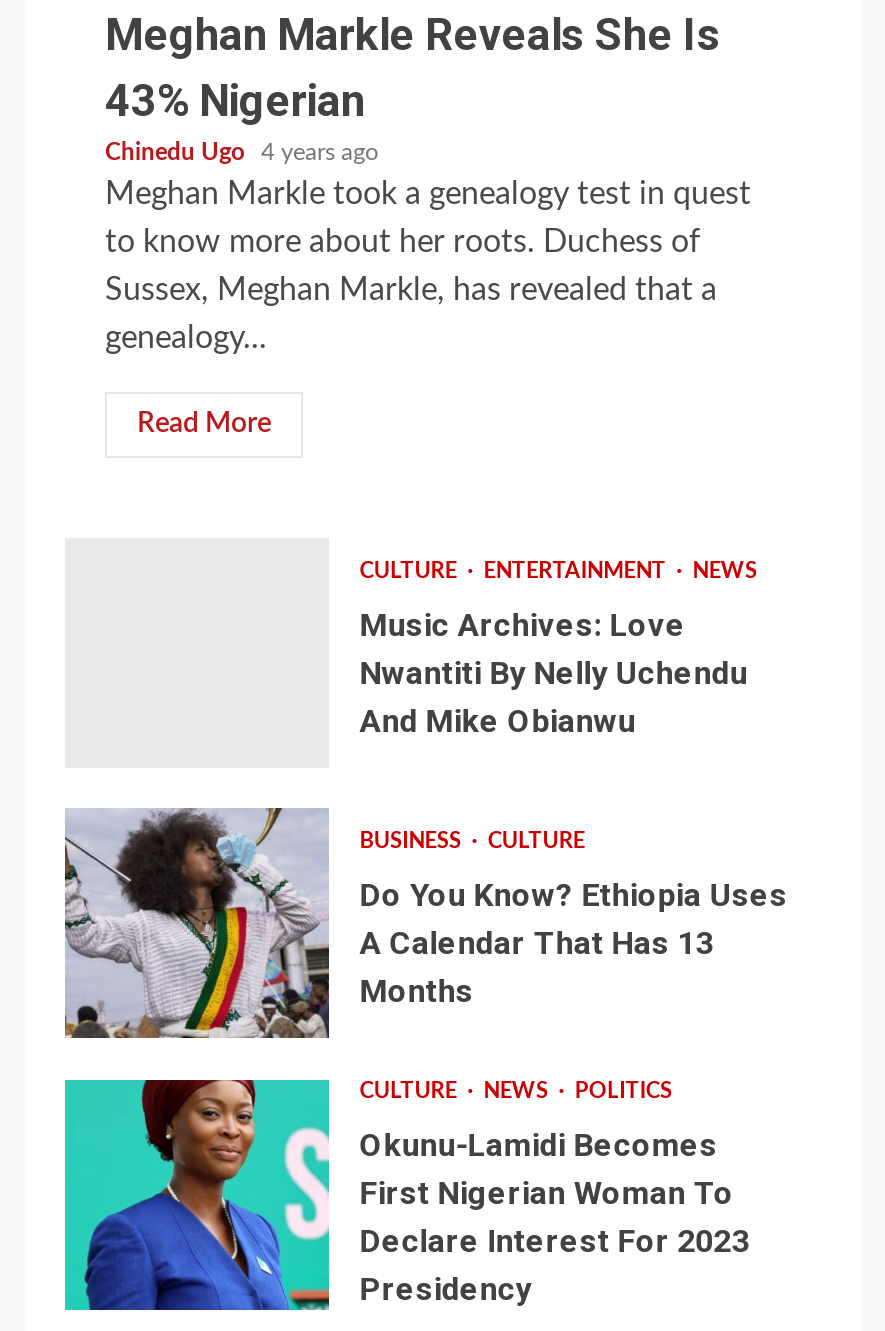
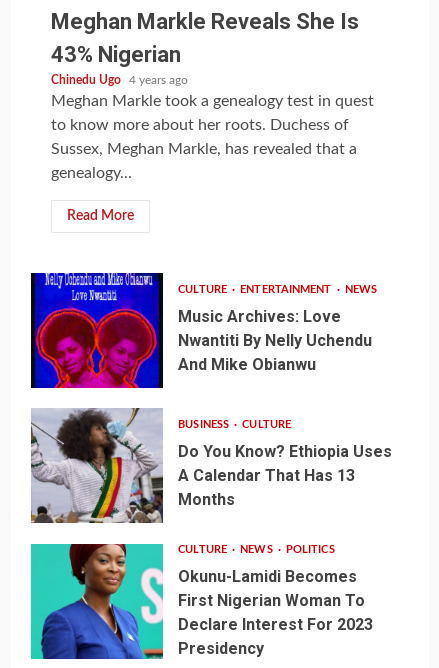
+ [image]
